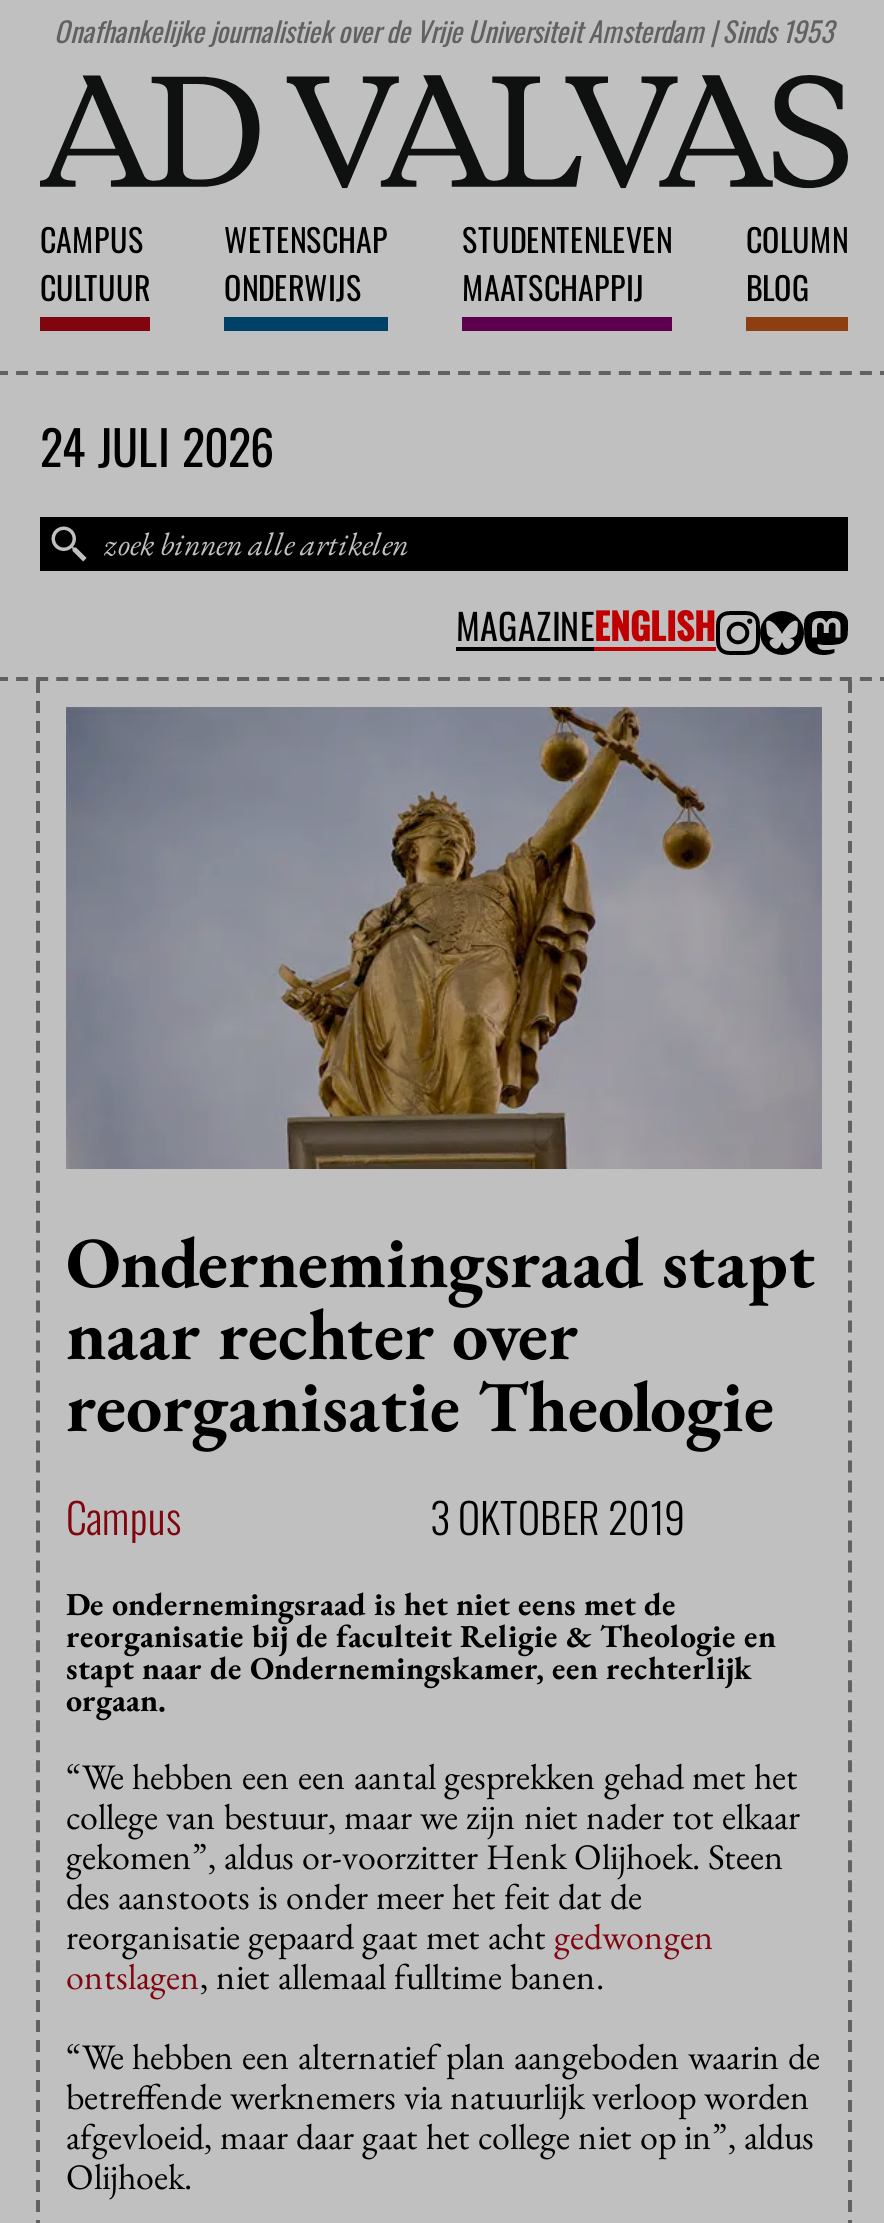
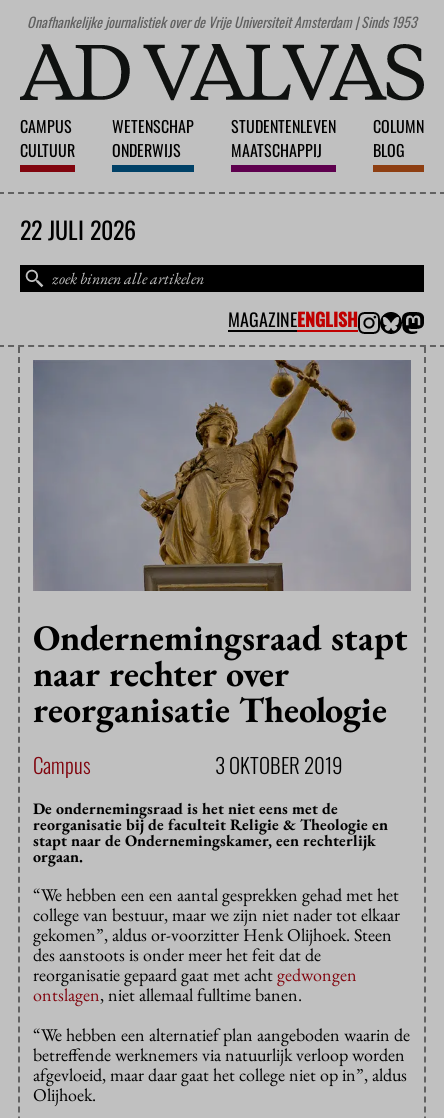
- 24 JULI 2026
+ 22 JULI 2026
